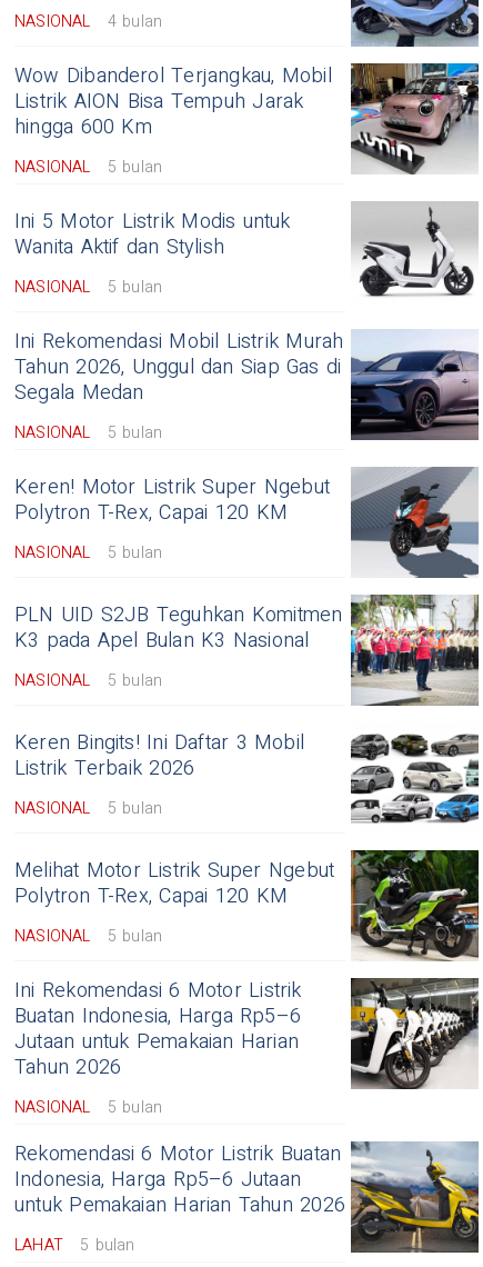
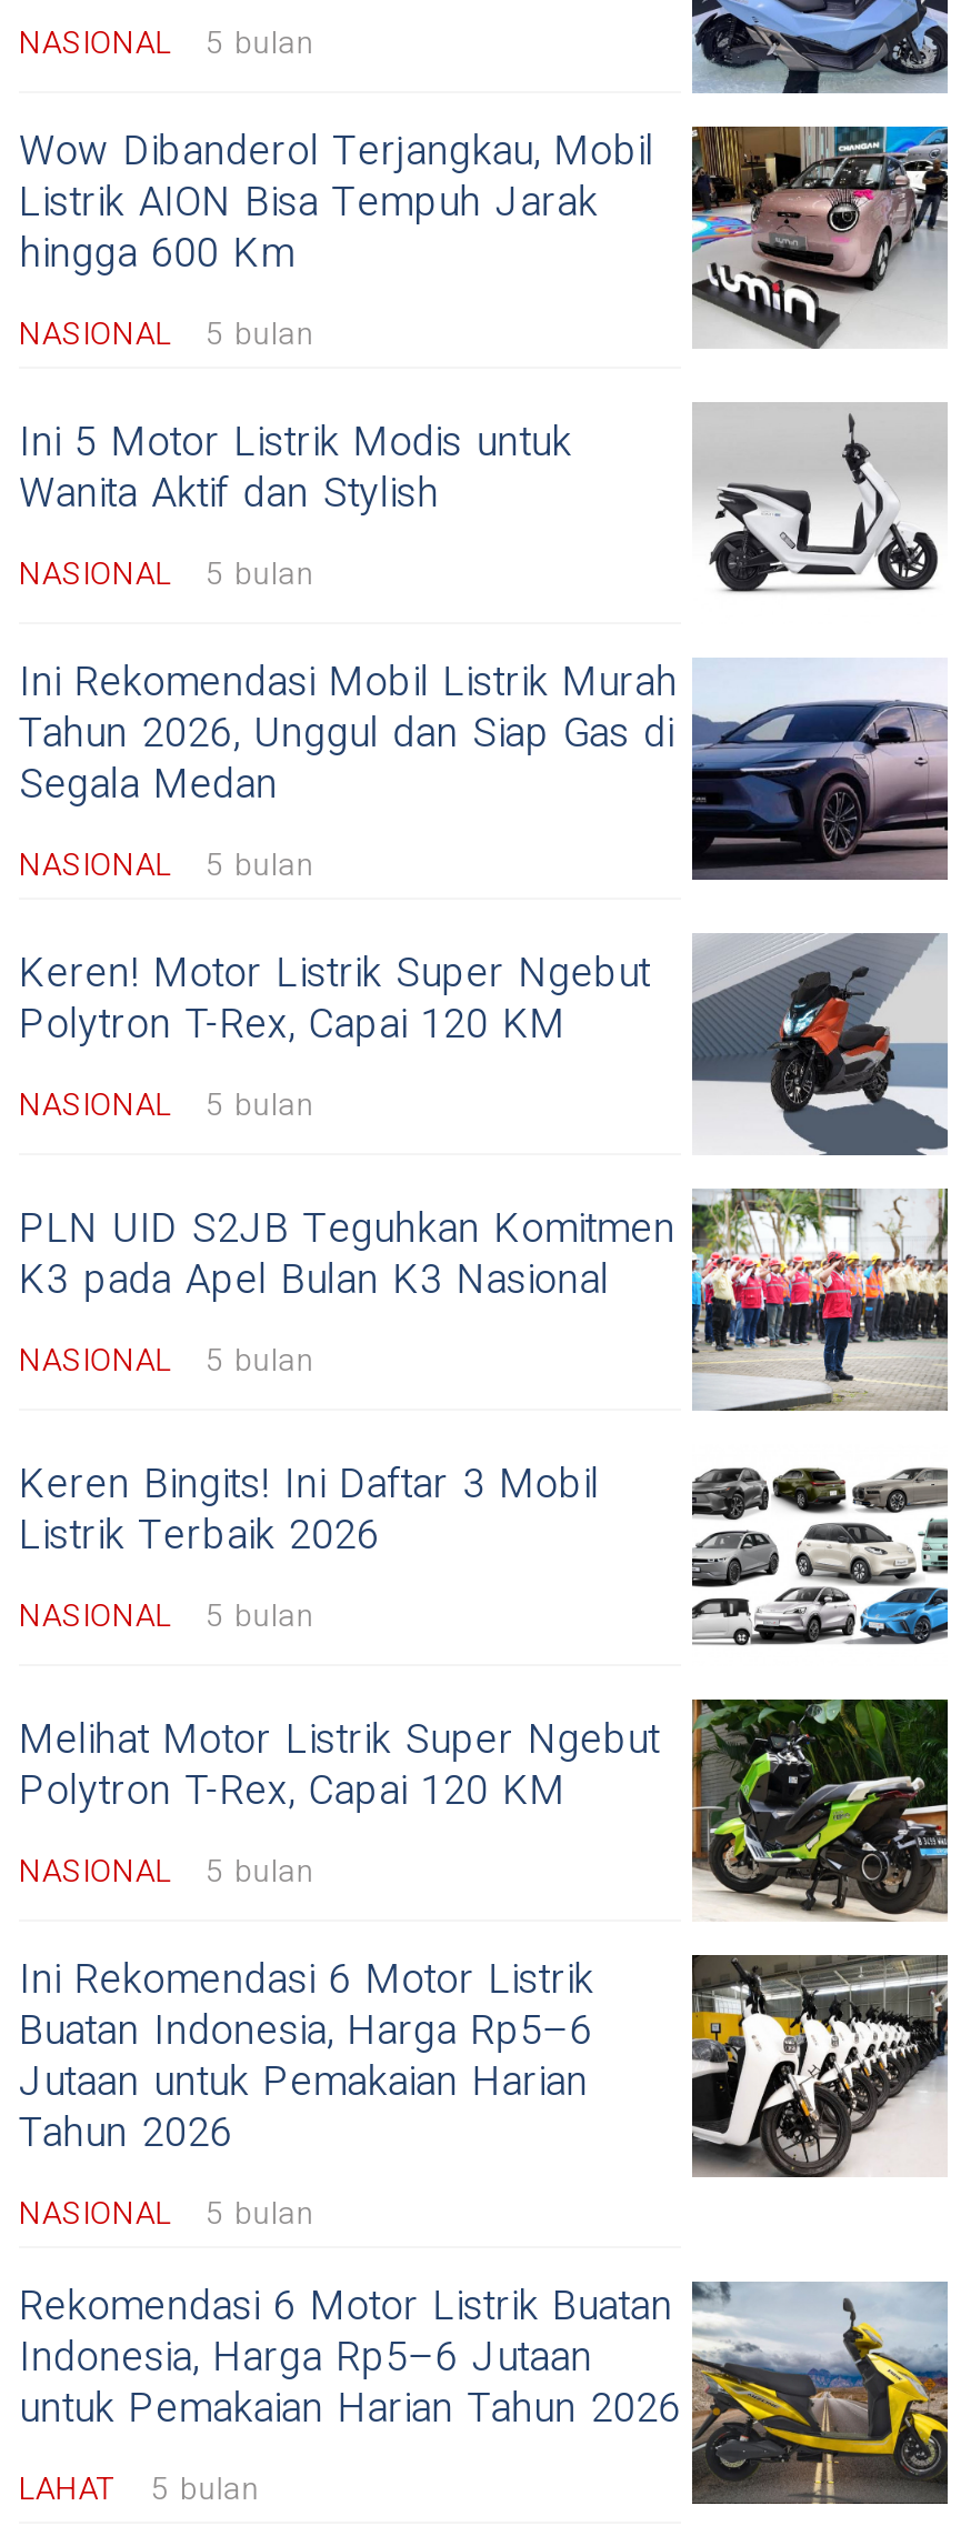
- NASIONAL 4 bulan
+ NASIONAL 5 bulan
